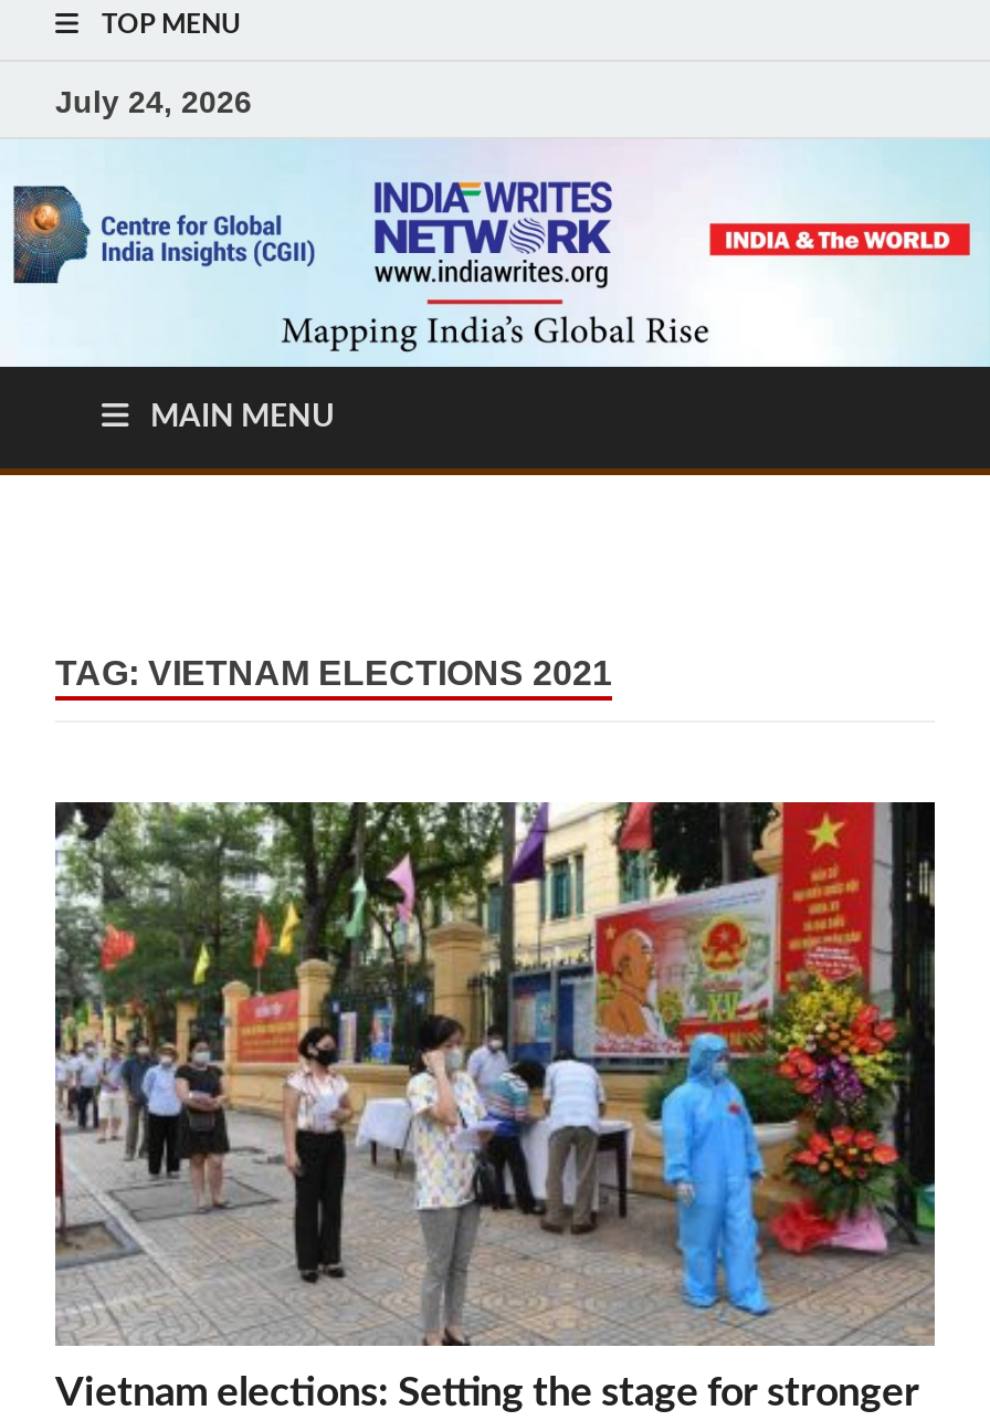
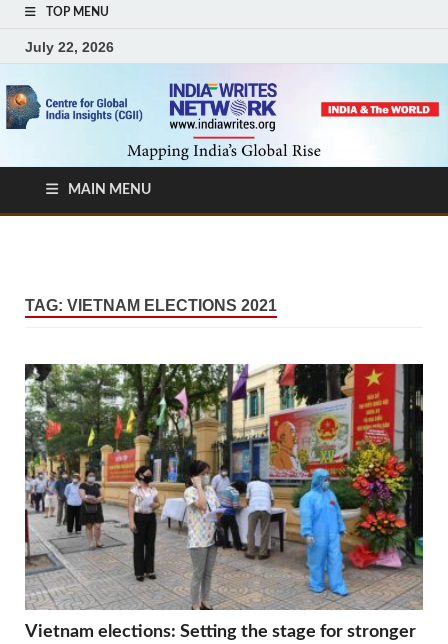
- July 24, 2026
+ July 22, 2026
